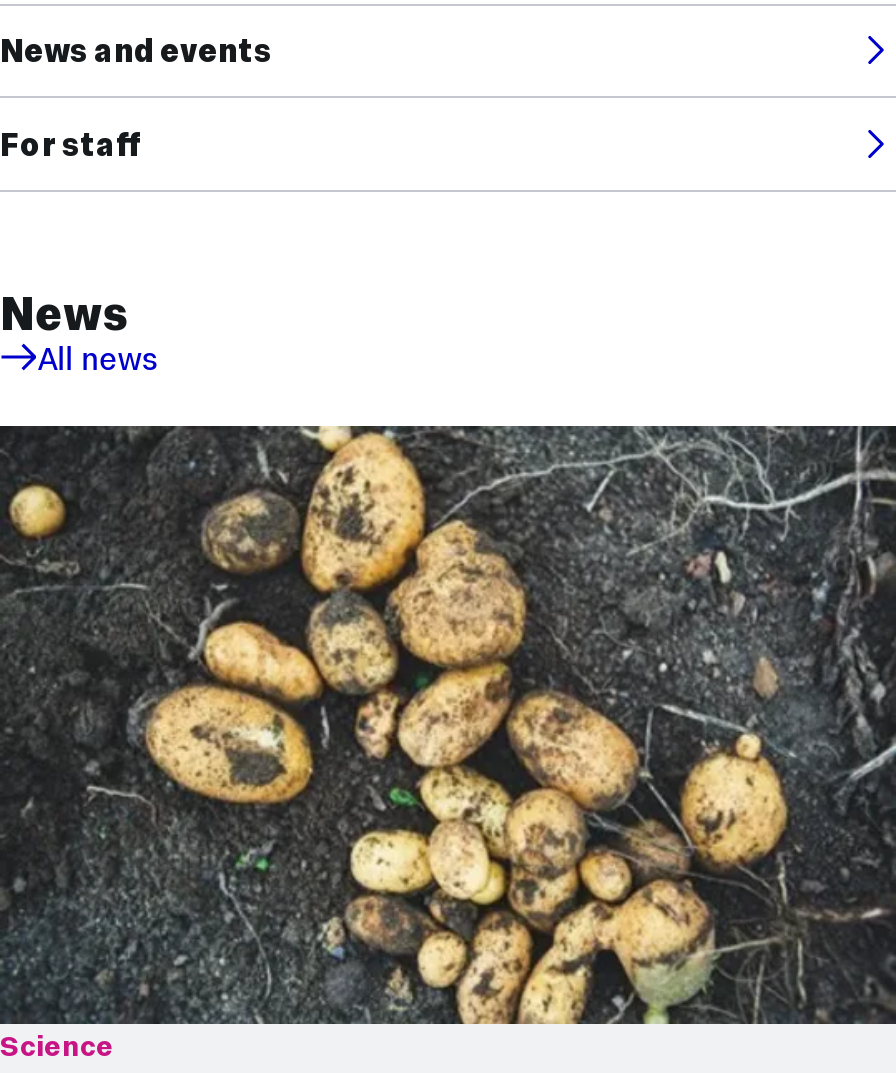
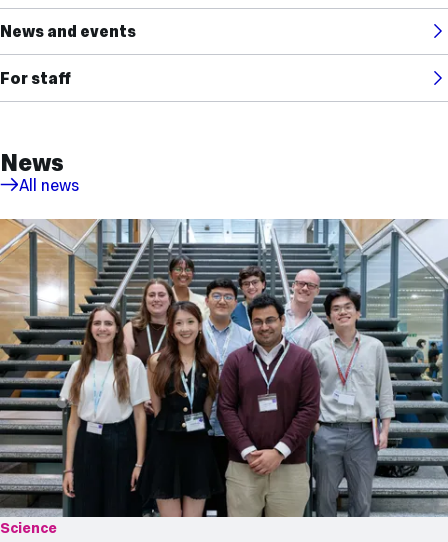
- [image]
+ [image]
